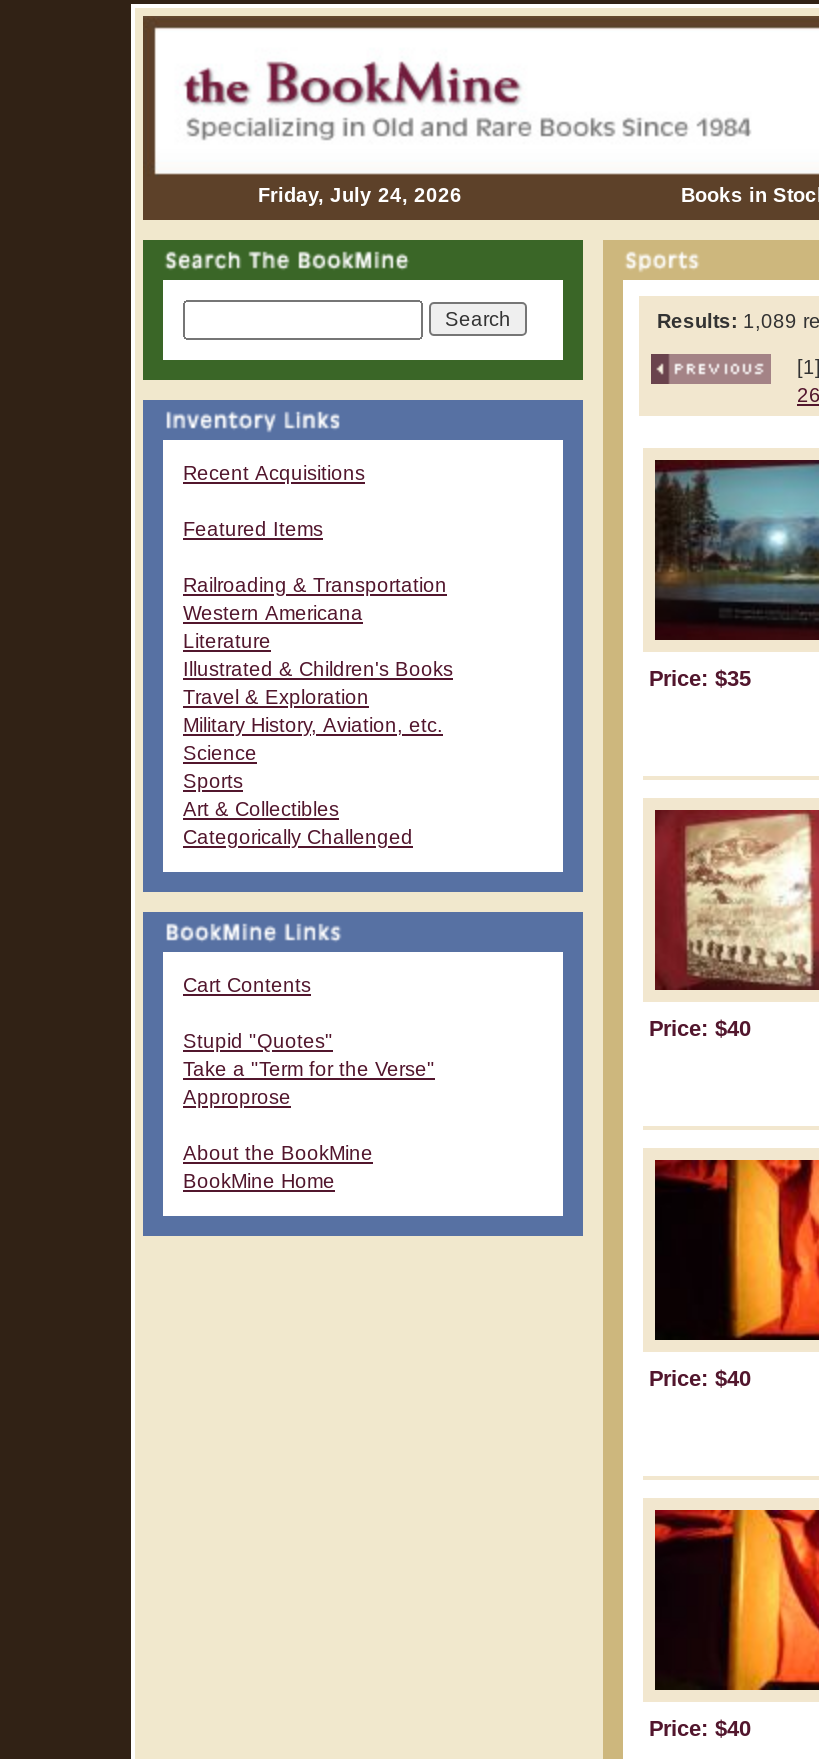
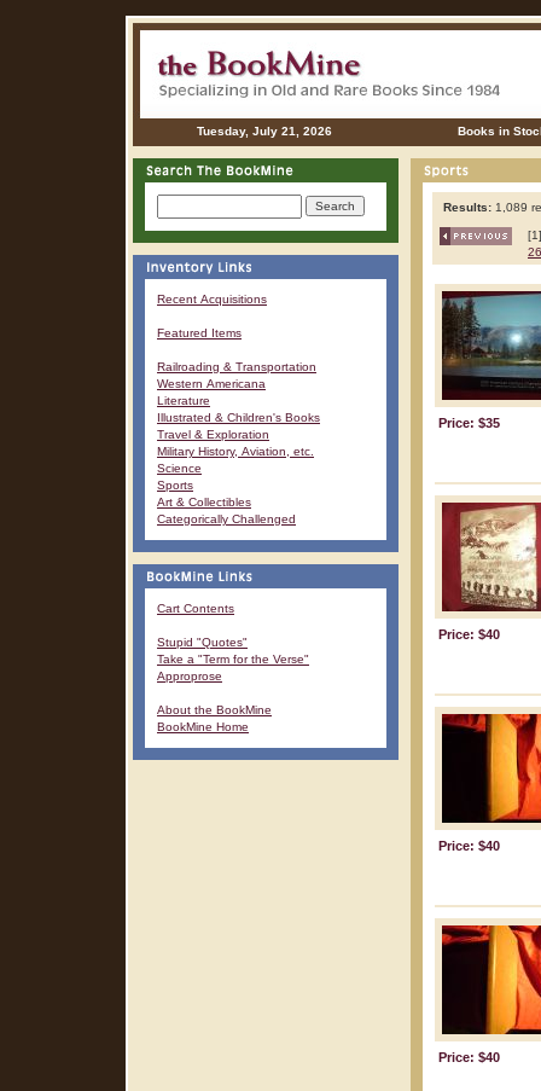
- Friday, July 24, 2026
+ Tuesday, July 21, 2026
